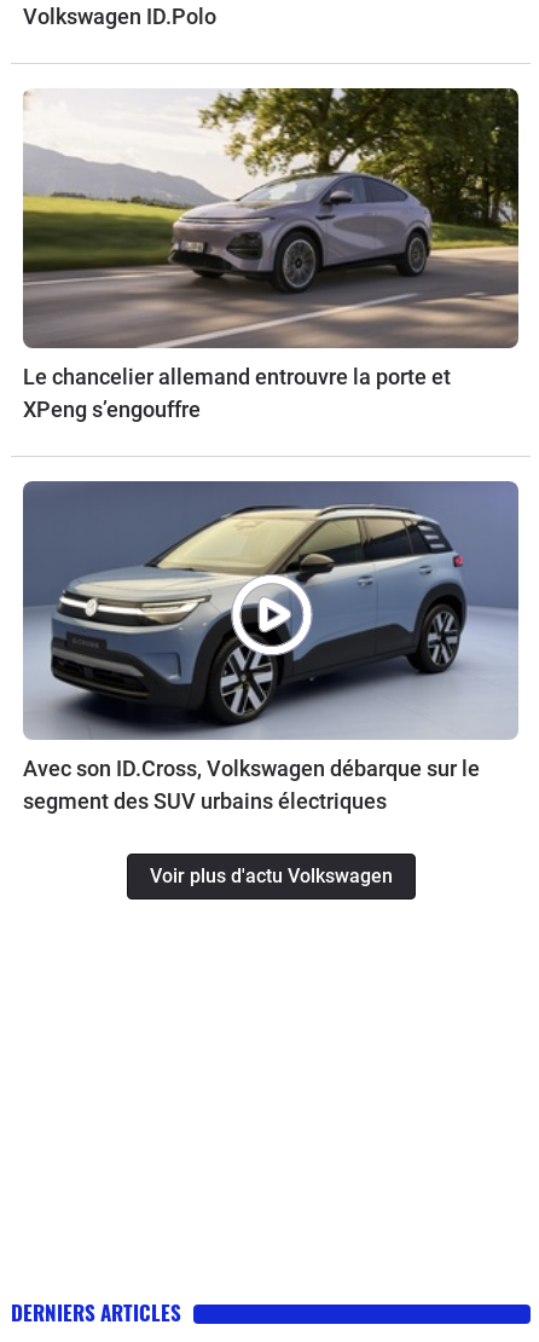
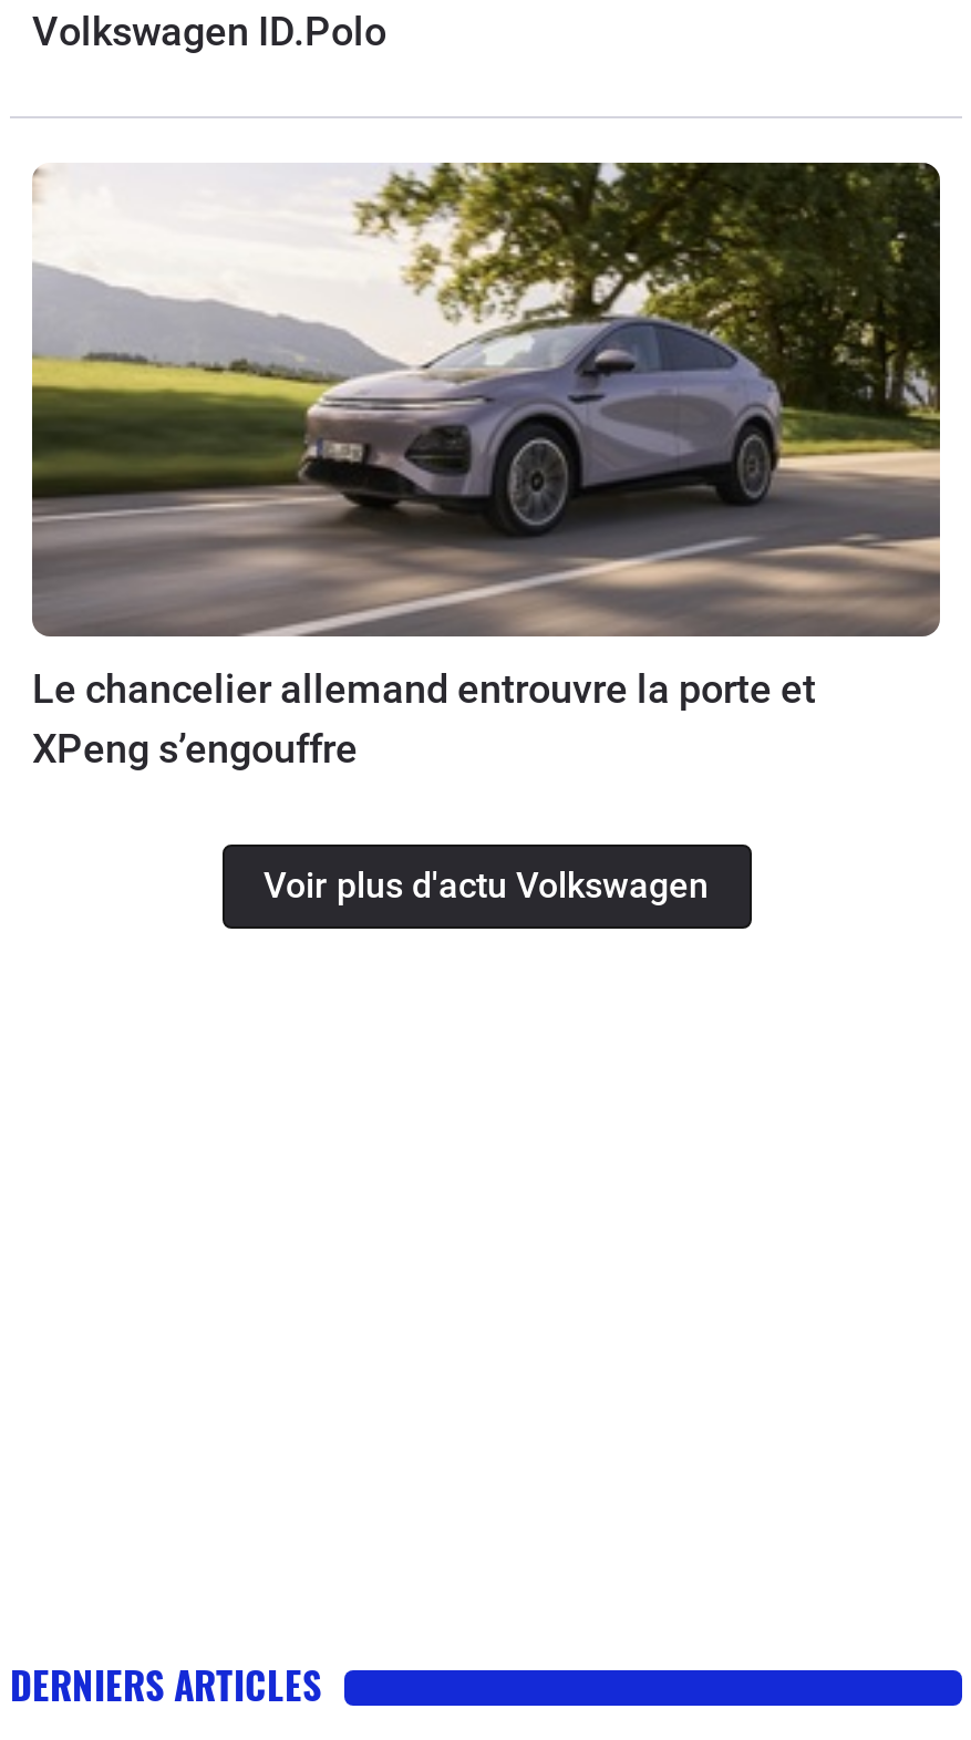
- [image]
- Avec son ID.Cross, Volkswagen débarque sur le
- segment des SUV urbains électriques
